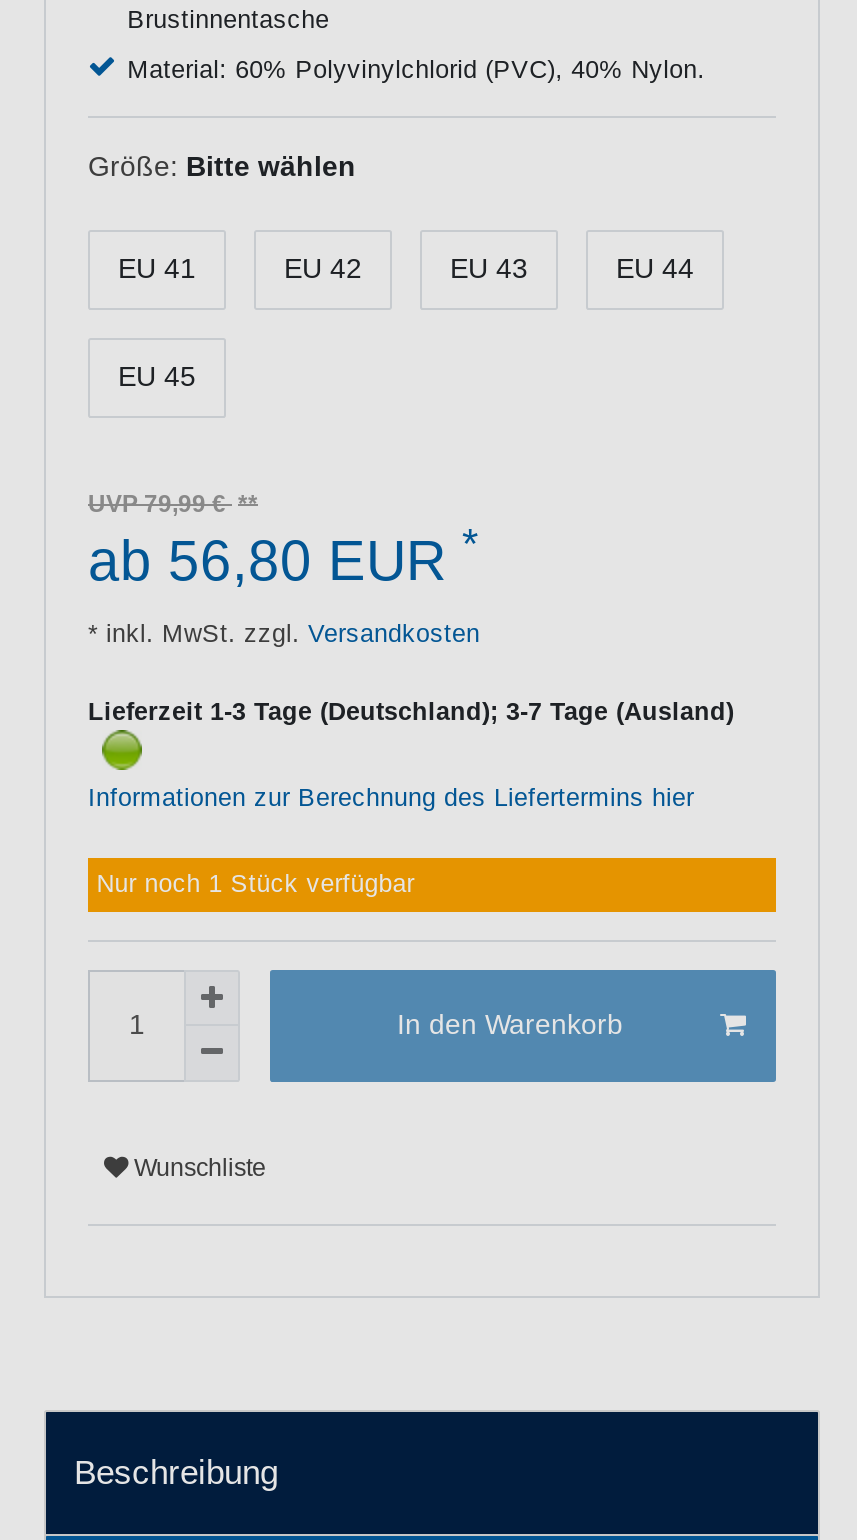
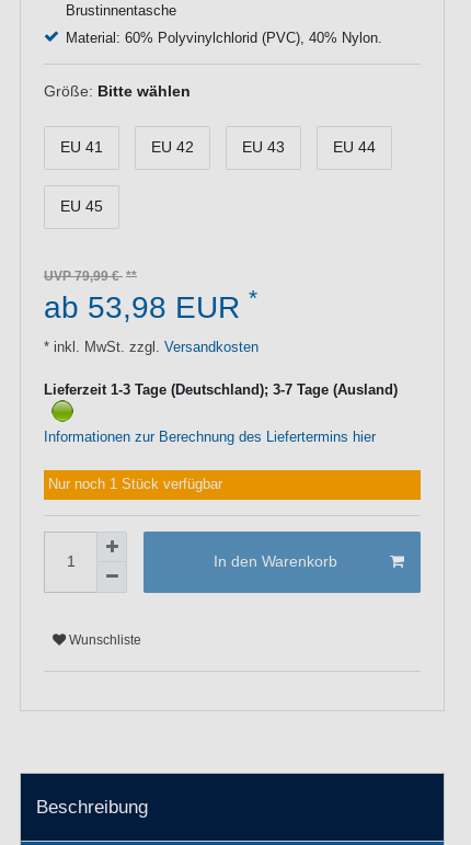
- ab 56,80 EUR *
+ ab 53,98 EUR *
